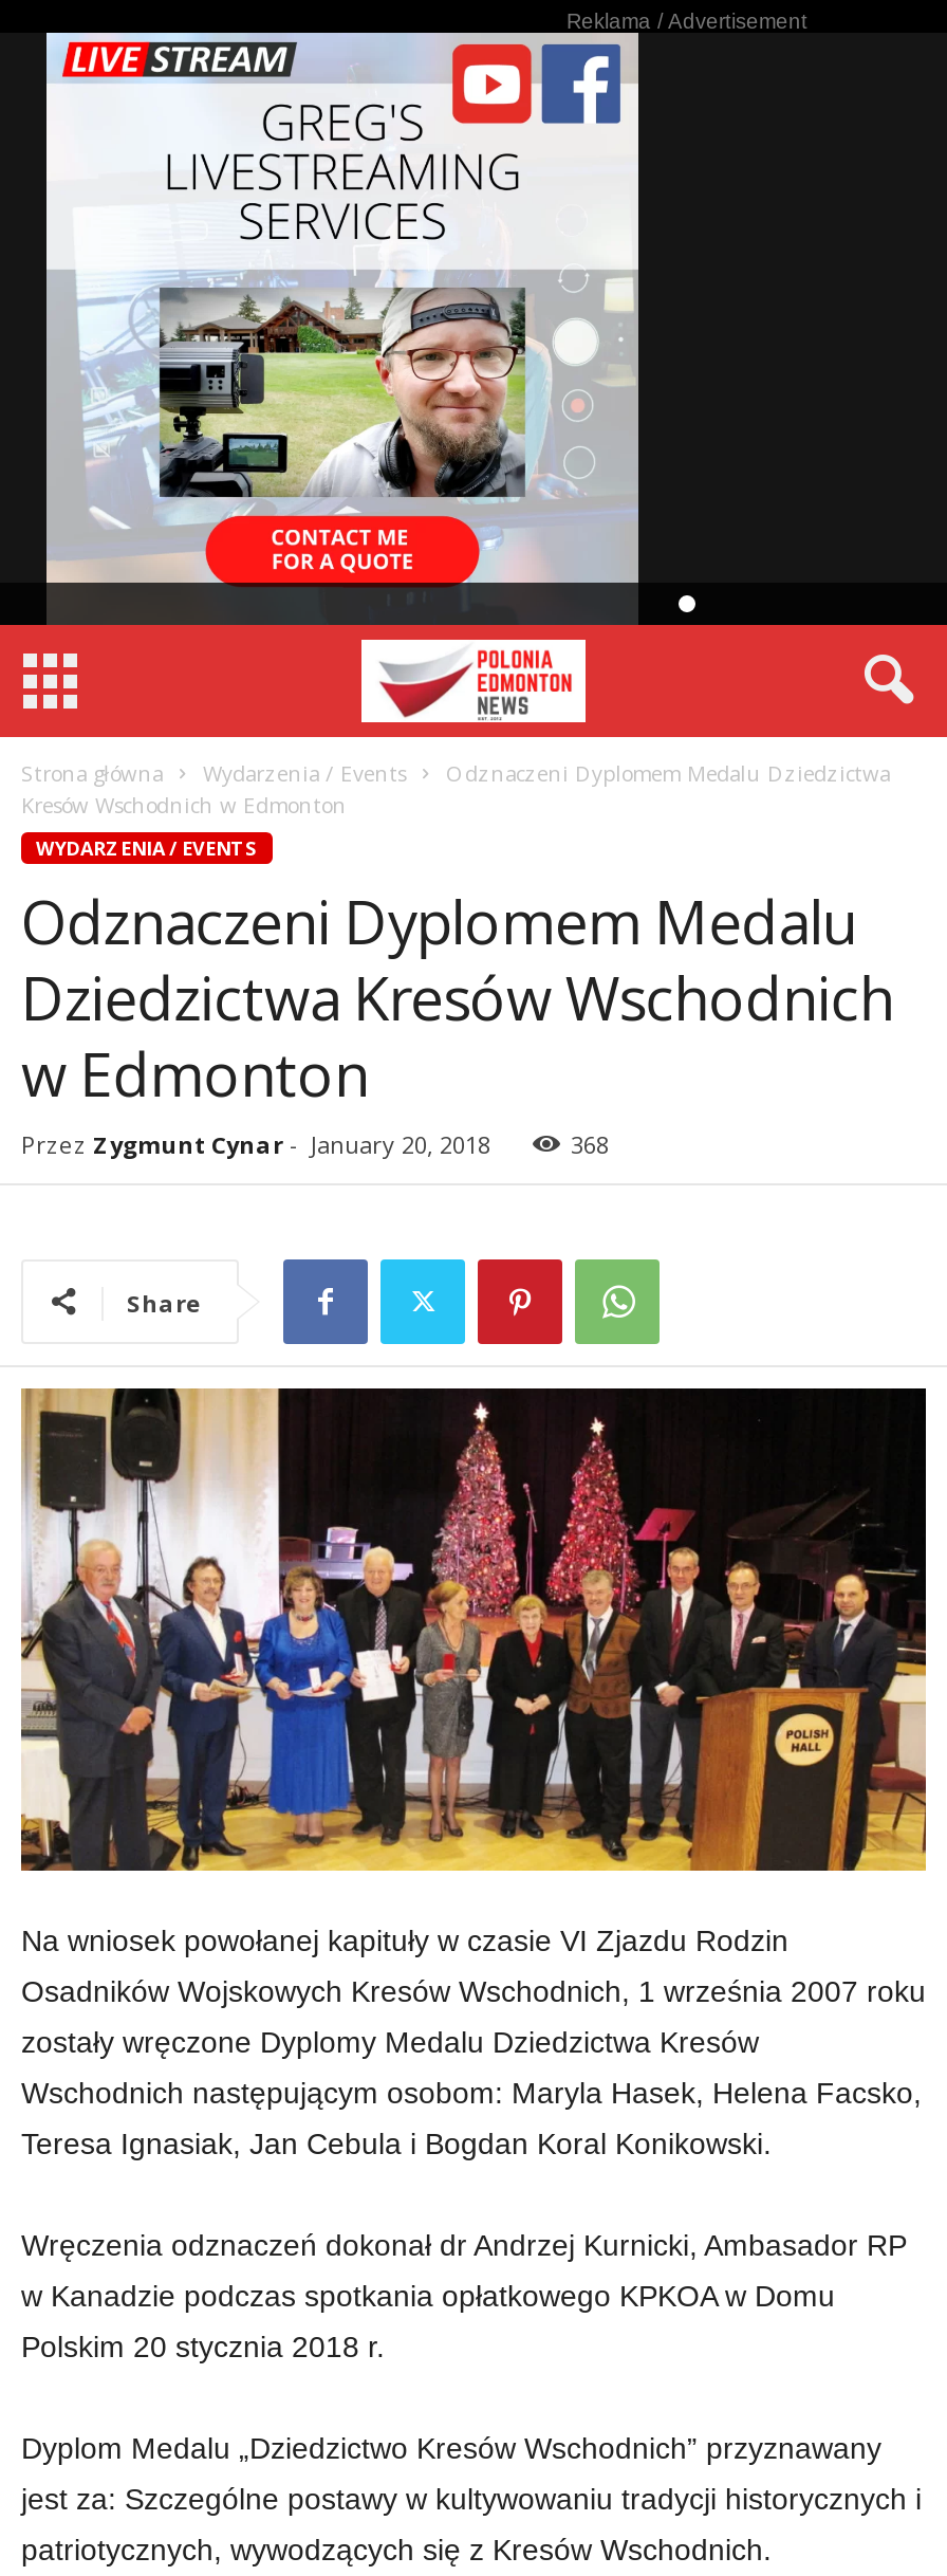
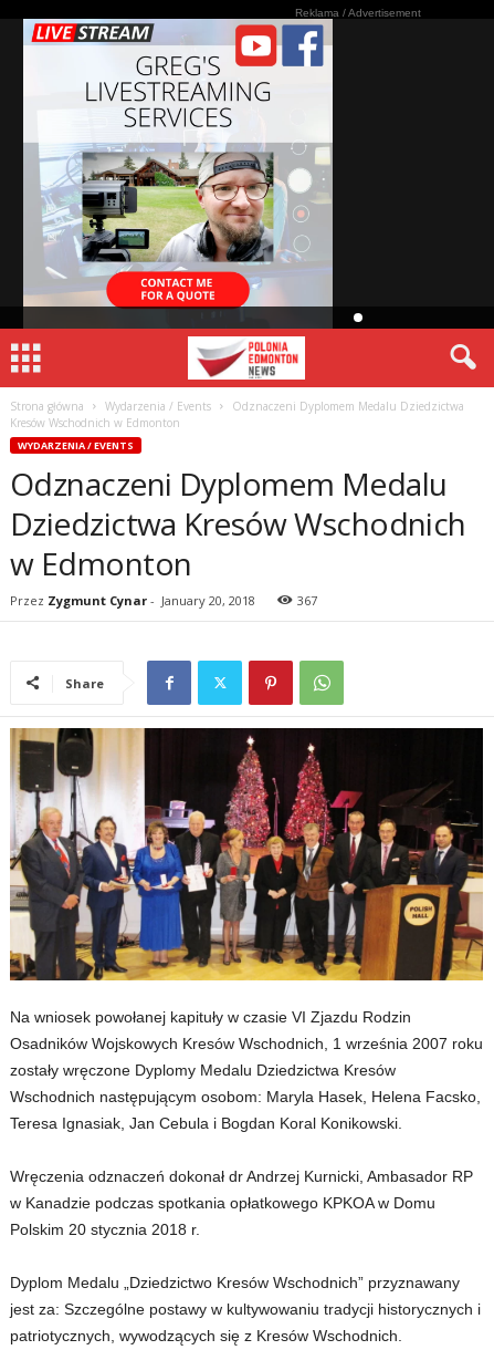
- 368
+ 367
